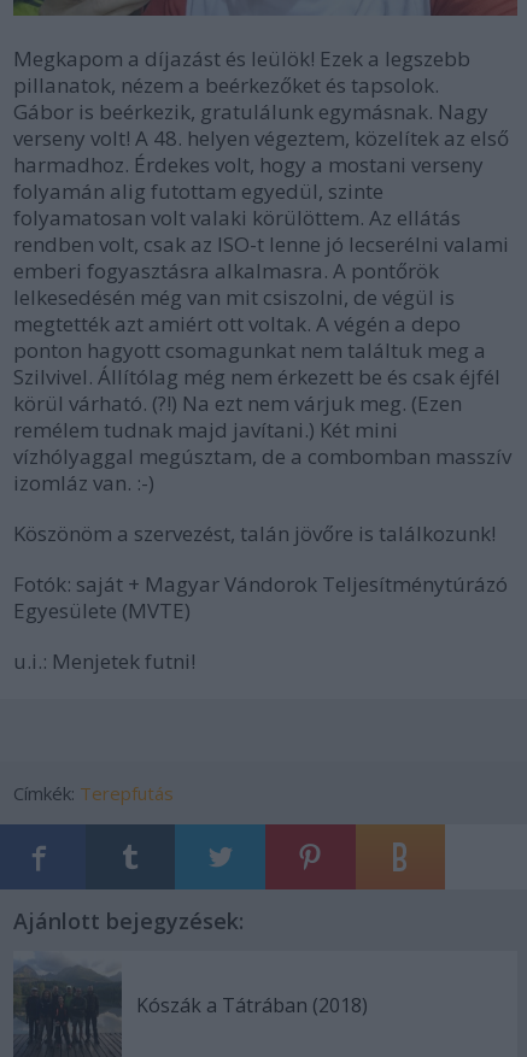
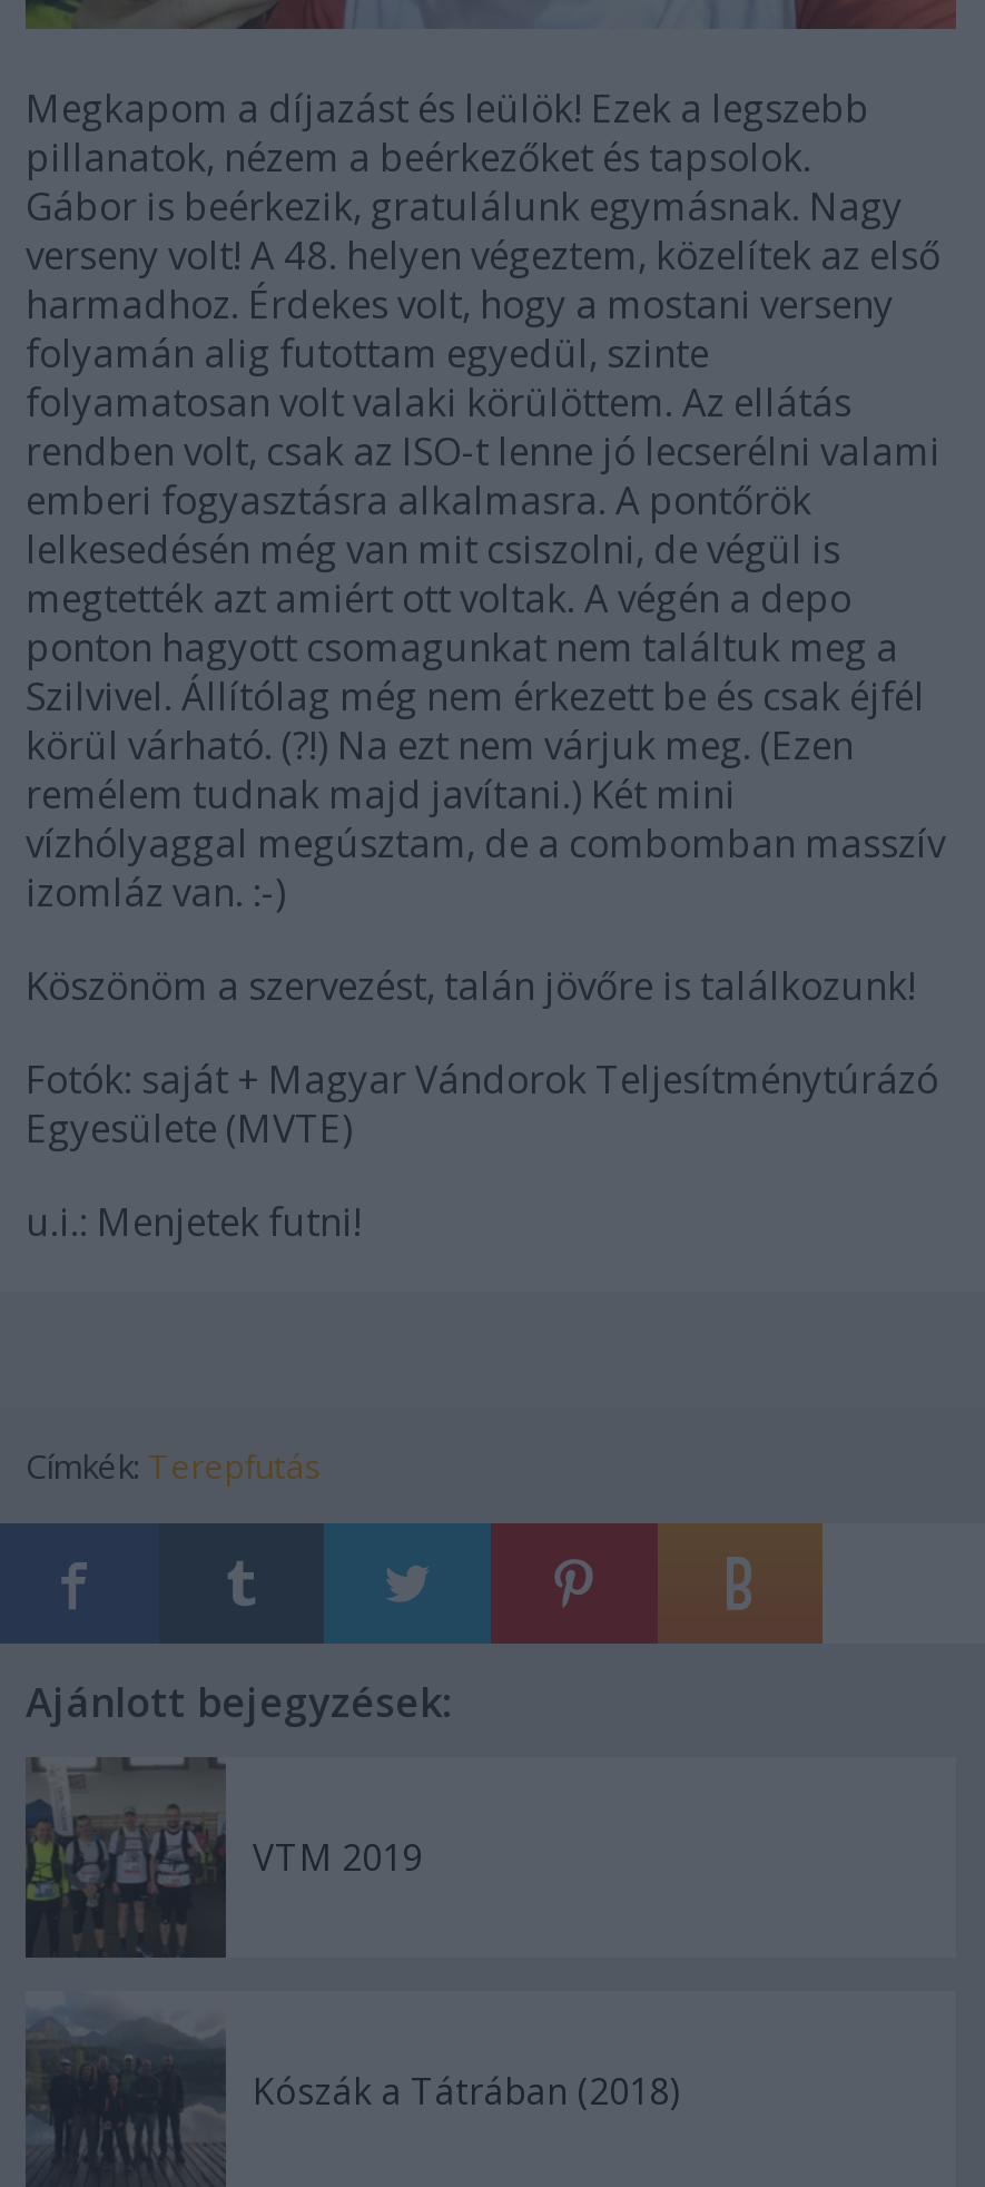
+ [image]
+ VTM 2019
